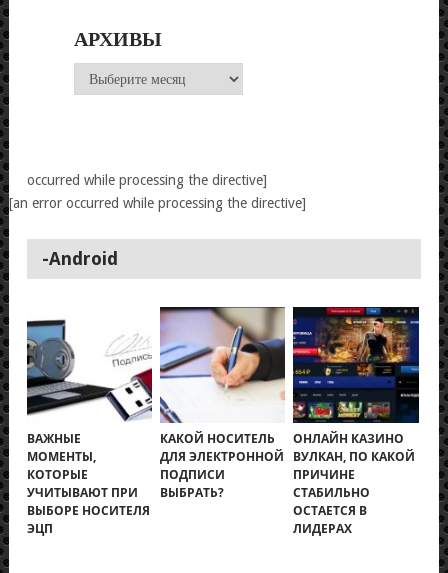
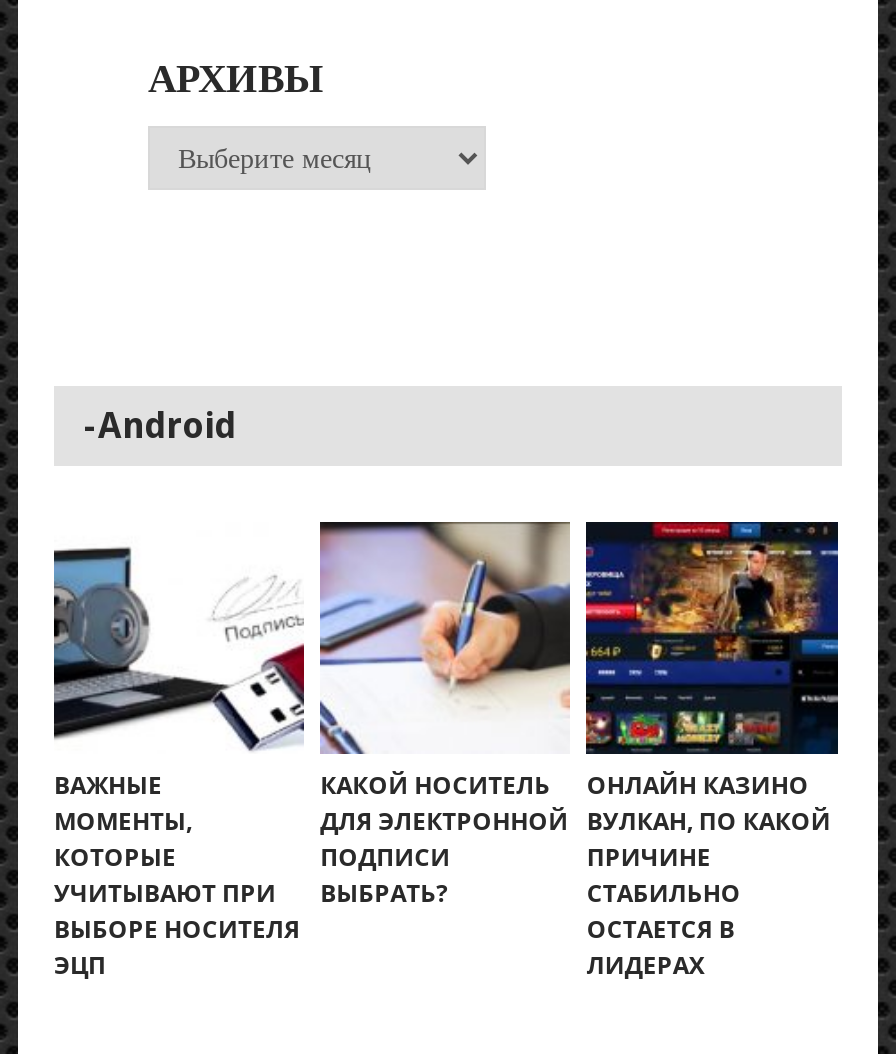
- occurred while processing the directive]
- [an error occurred while processing the directive]
